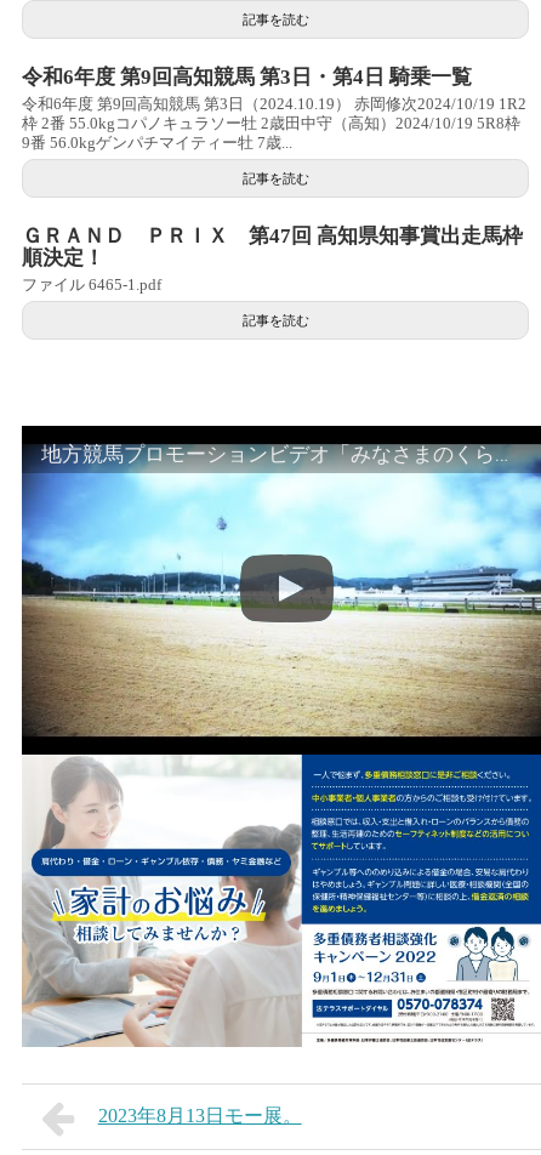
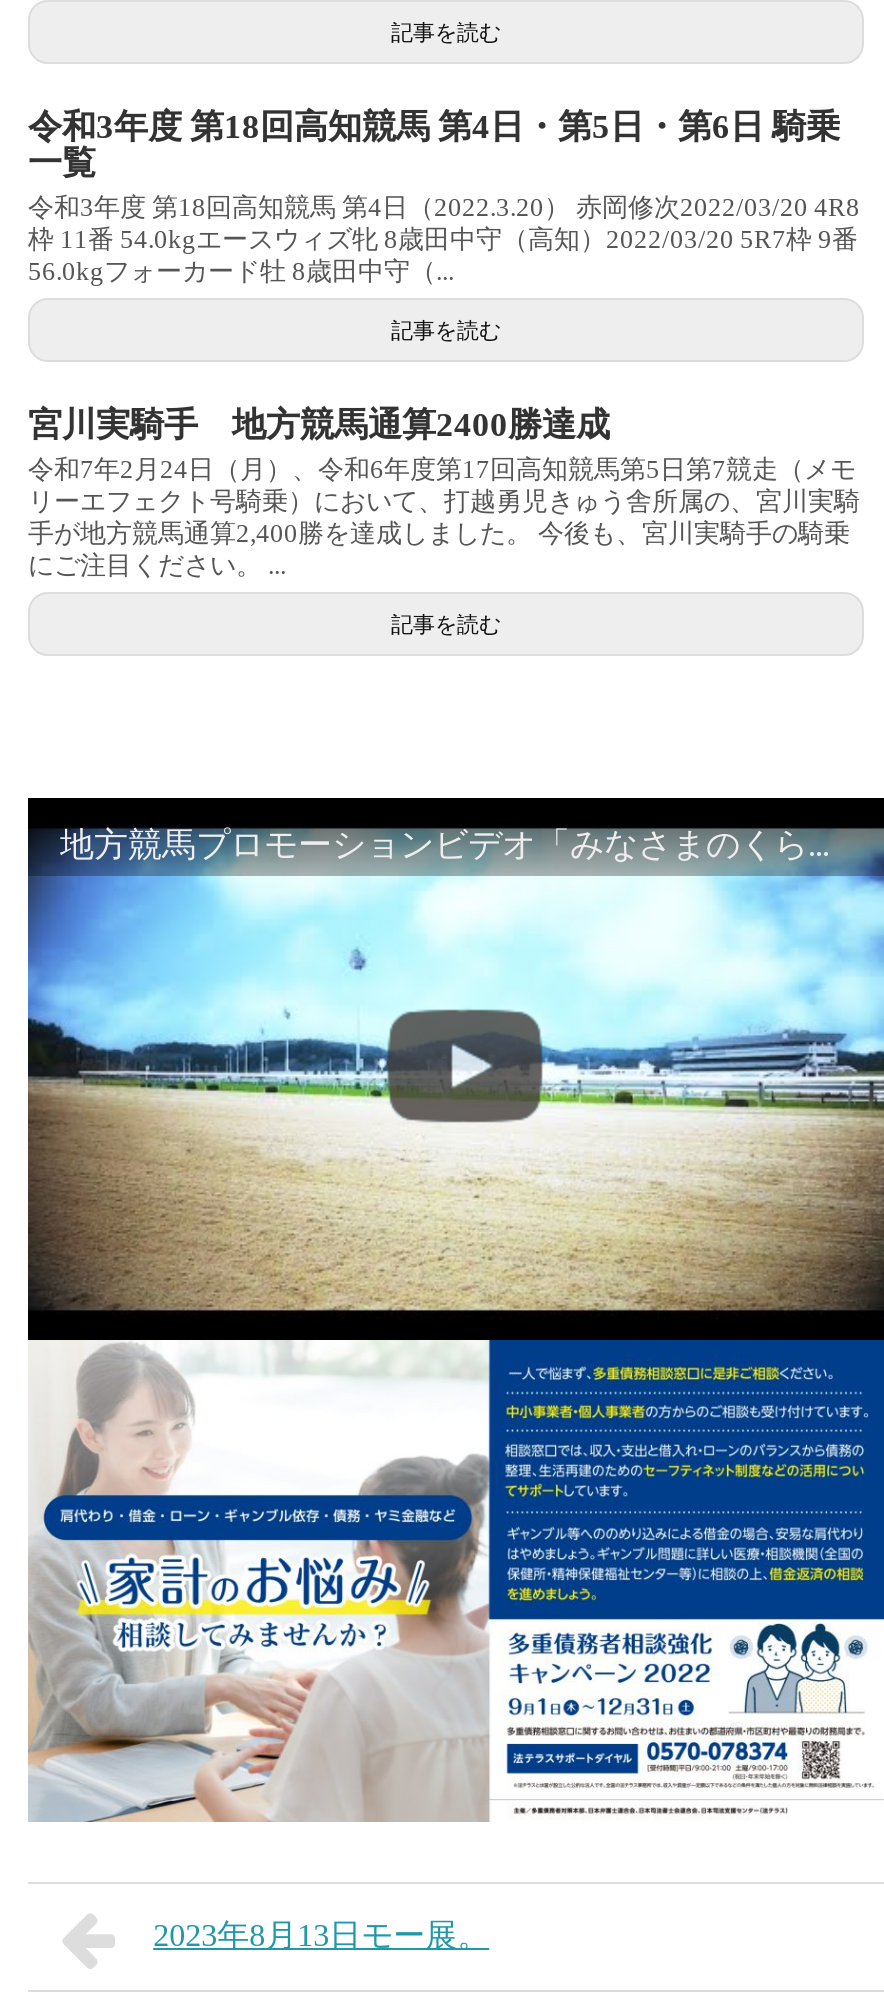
- 令和6年度 第9回高知競馬 第3日・第4日 騎乗一覧
- 令和6年度 第9回高知競馬 第3日（2024.10.19） 赤岡修次2024/10/19 1R2
- 枠 2番 55.0kgコパノキュラソー牡 2歳田中守（高知）2024/10/19 5R8枠
- 9番 56.0kgゲンパチマイティー牡 7歳...
+ 令和3年度 第18回高知競馬 第4日・第5日・第6日 騎乗
+ 一覧
+ 令和3年度 第18回高知競馬 第4日（2022.3.20） 赤岡修次2022/03/20 4R8
+ 枠 11番 54.0kgエースウィズ牝 8歳田中守（高知）2022/03/20 5R7枠 9番
+ 56.0kgフォーカード牡 8歳田中守（...

- ＧＲＡＮＤ ＰＲＩＸ 第47回 高知県知事賞出走馬枠
- 順決定！
- ファイル 6465-1.pdf
+ 宮川実騎手 地方競馬通算2400勝達成
+ 令和7年2月24日（月）、令和6年度第17回高知競馬第5日第7競走（メモ
+ リーエフェクト号騎乗）において、打越勇児きゅう舎所属の、宮川実騎
+ 手が地方競馬通算2,400勝を達成しました。 今後も、宮川実騎手の騎乗
+ にご注目ください。 ...
